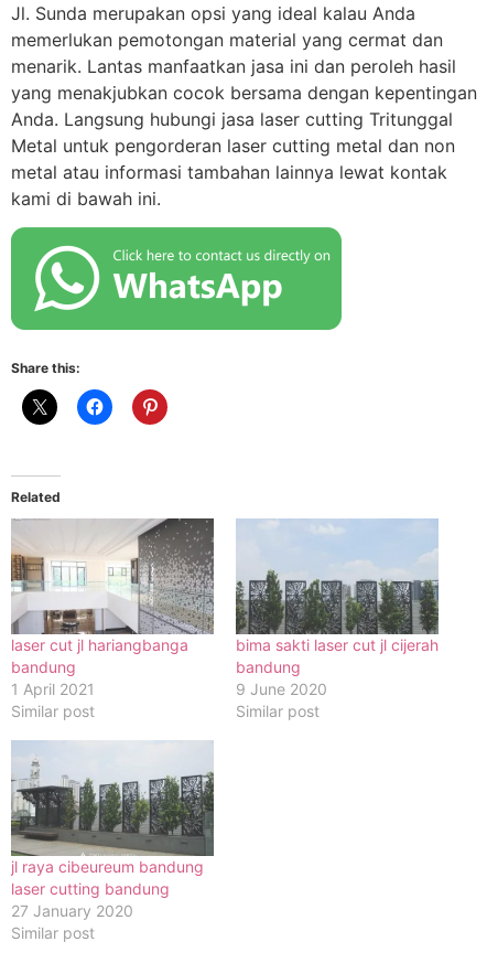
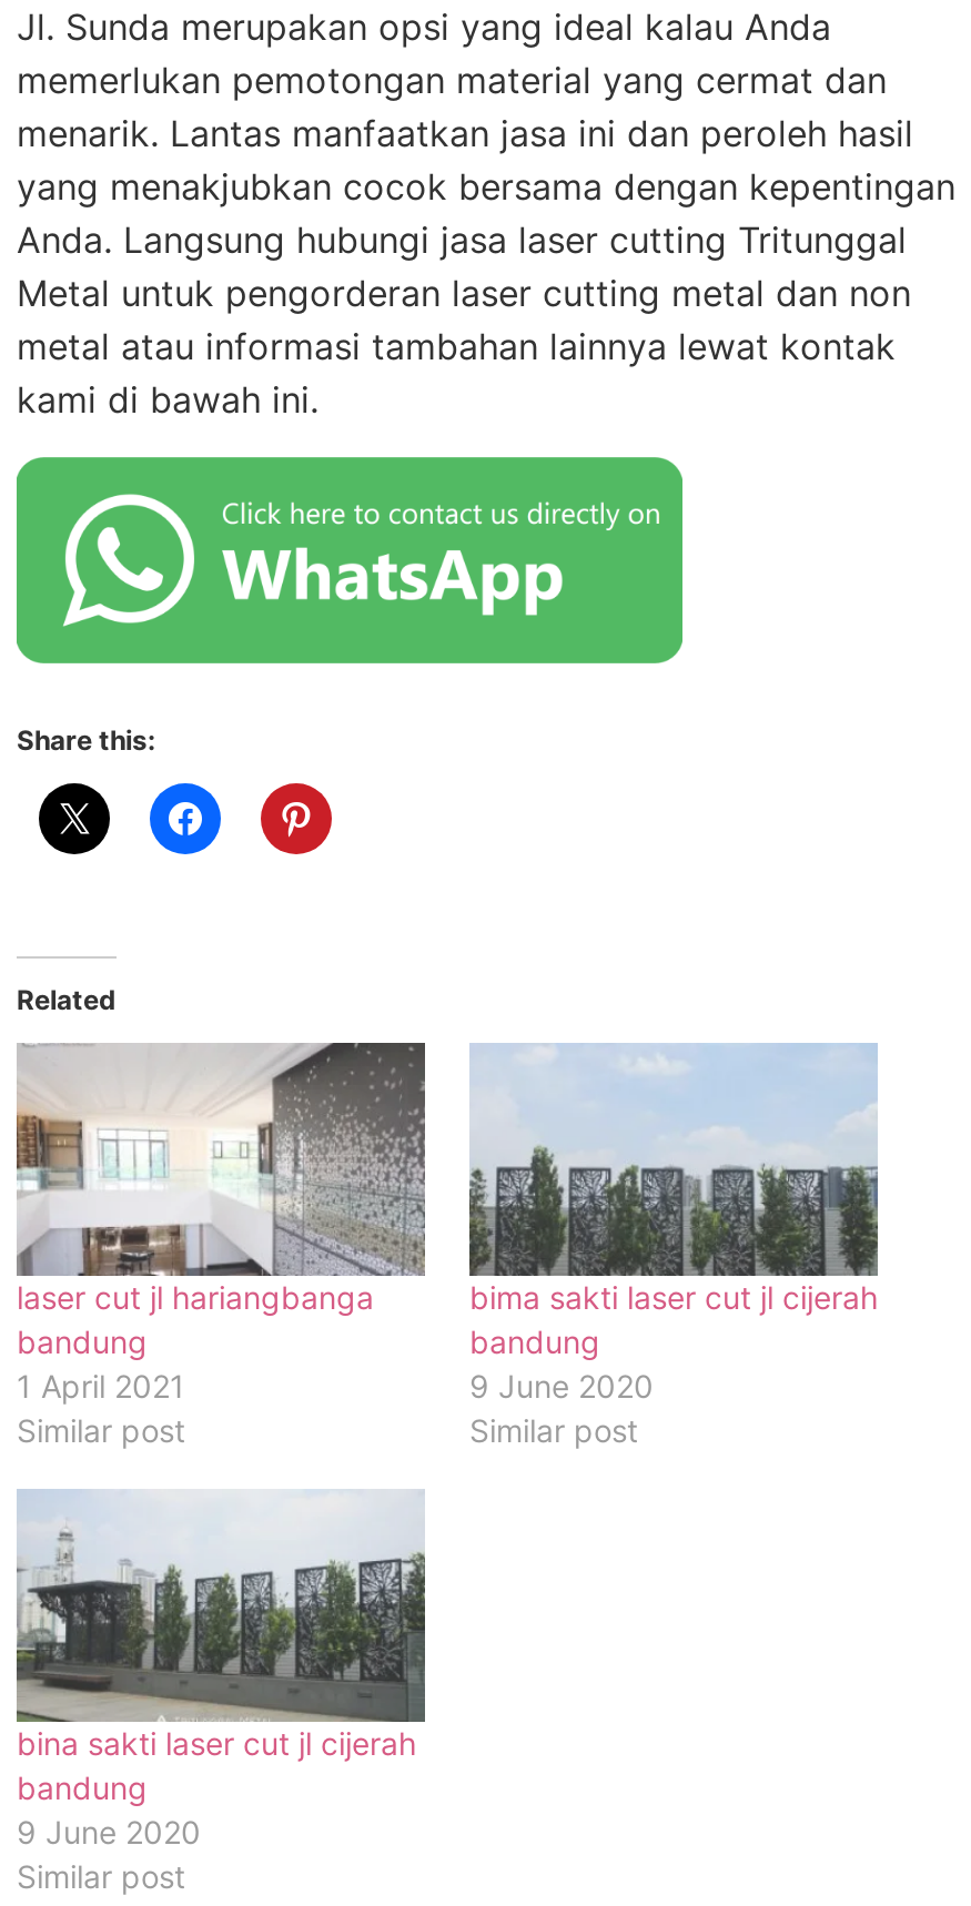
- jl raya cibeureum bandung
- laser cutting bandung
- 27 January 2020
+ bina sakti laser cut jl cijerah
+ bandung
+ 9 June 2020
